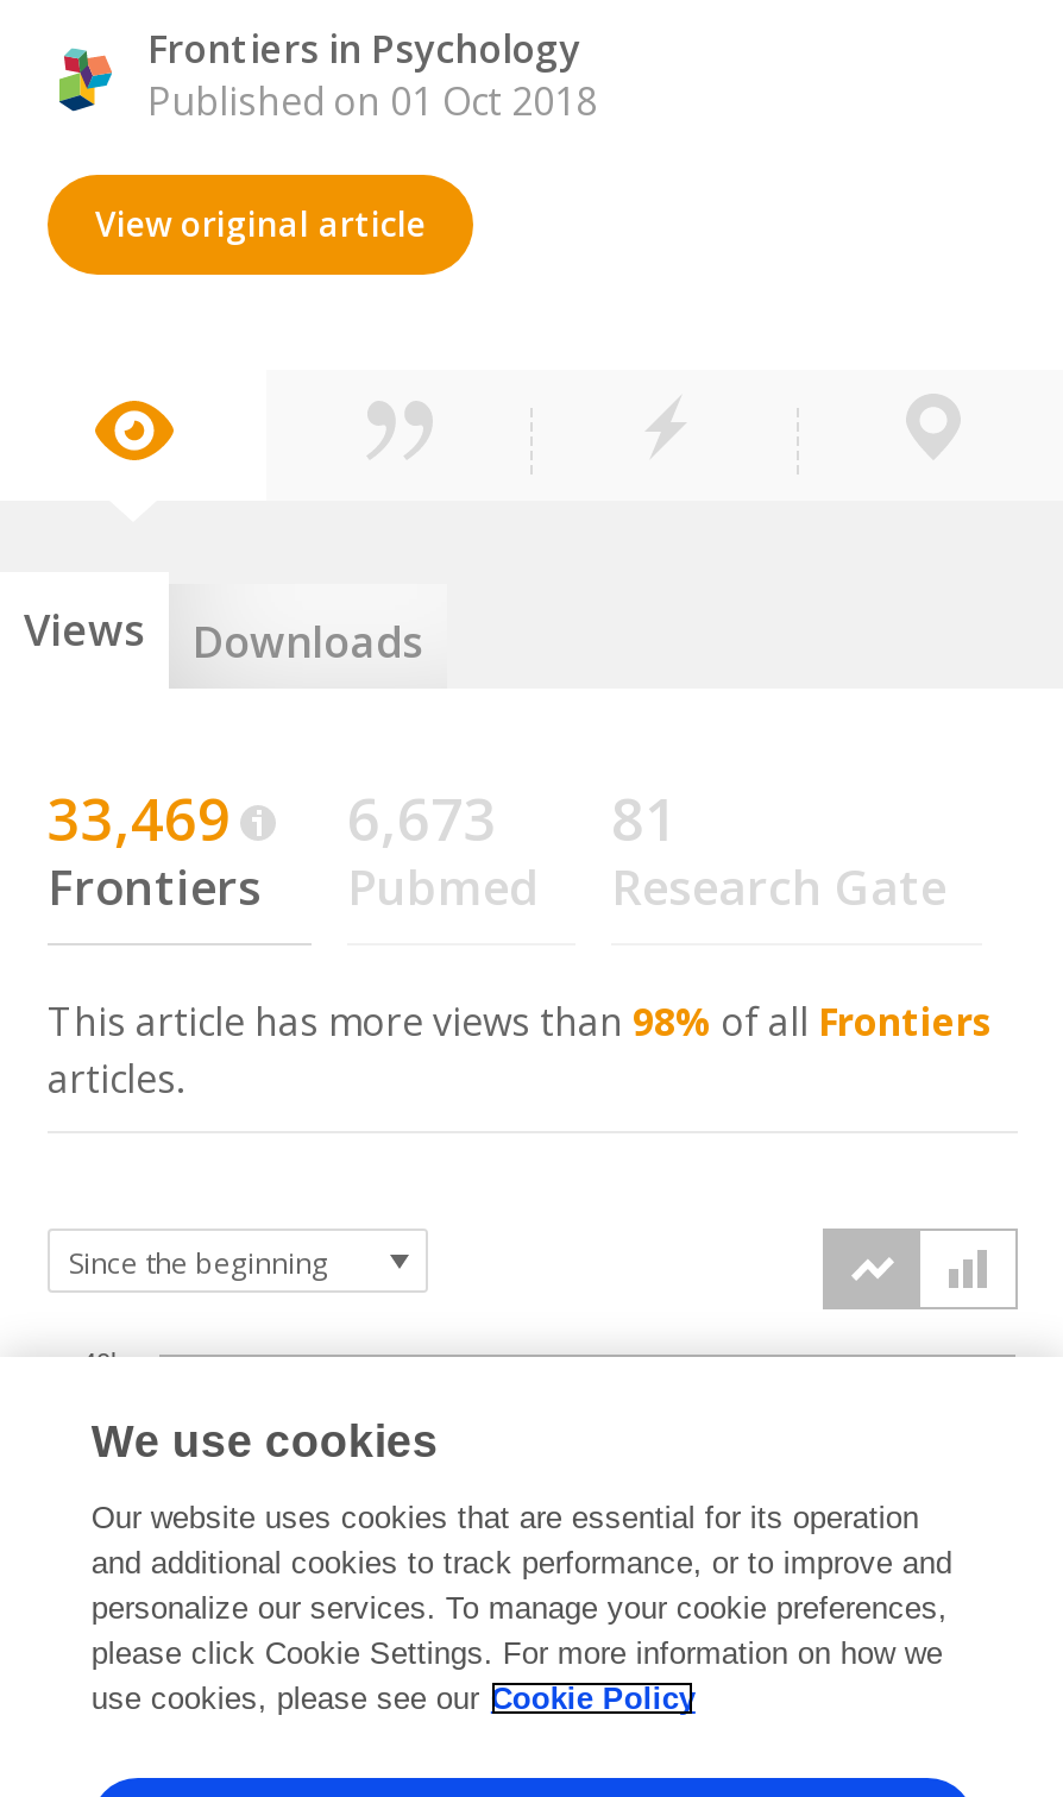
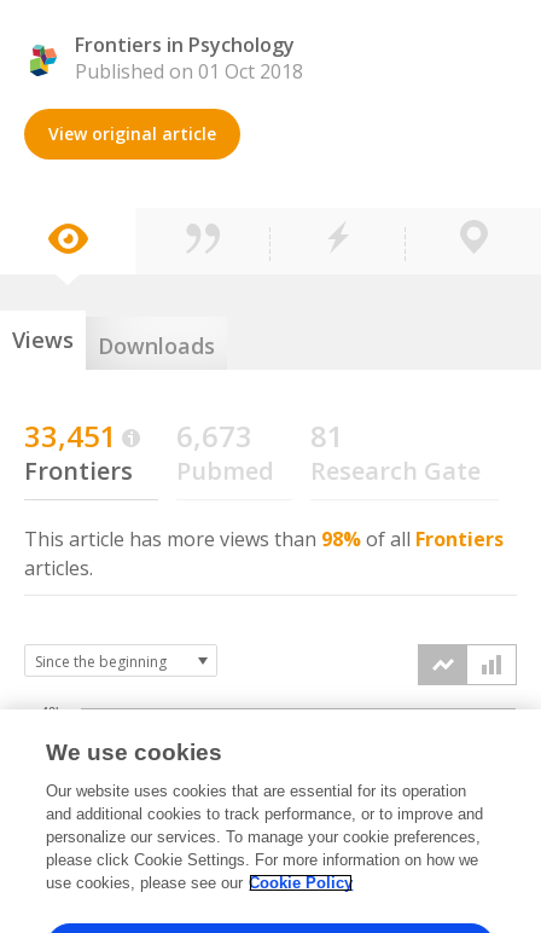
- 33,469
+ 33,451
